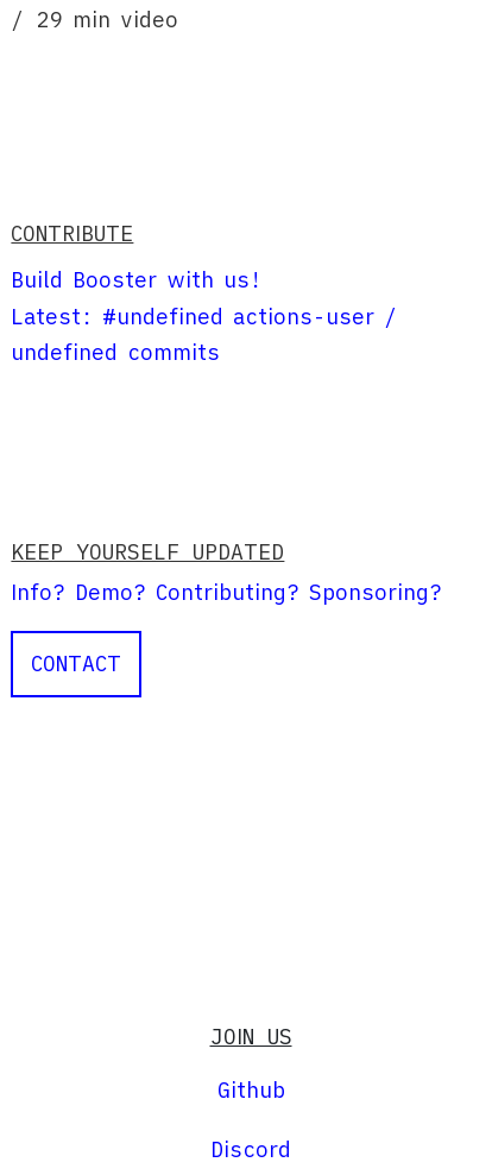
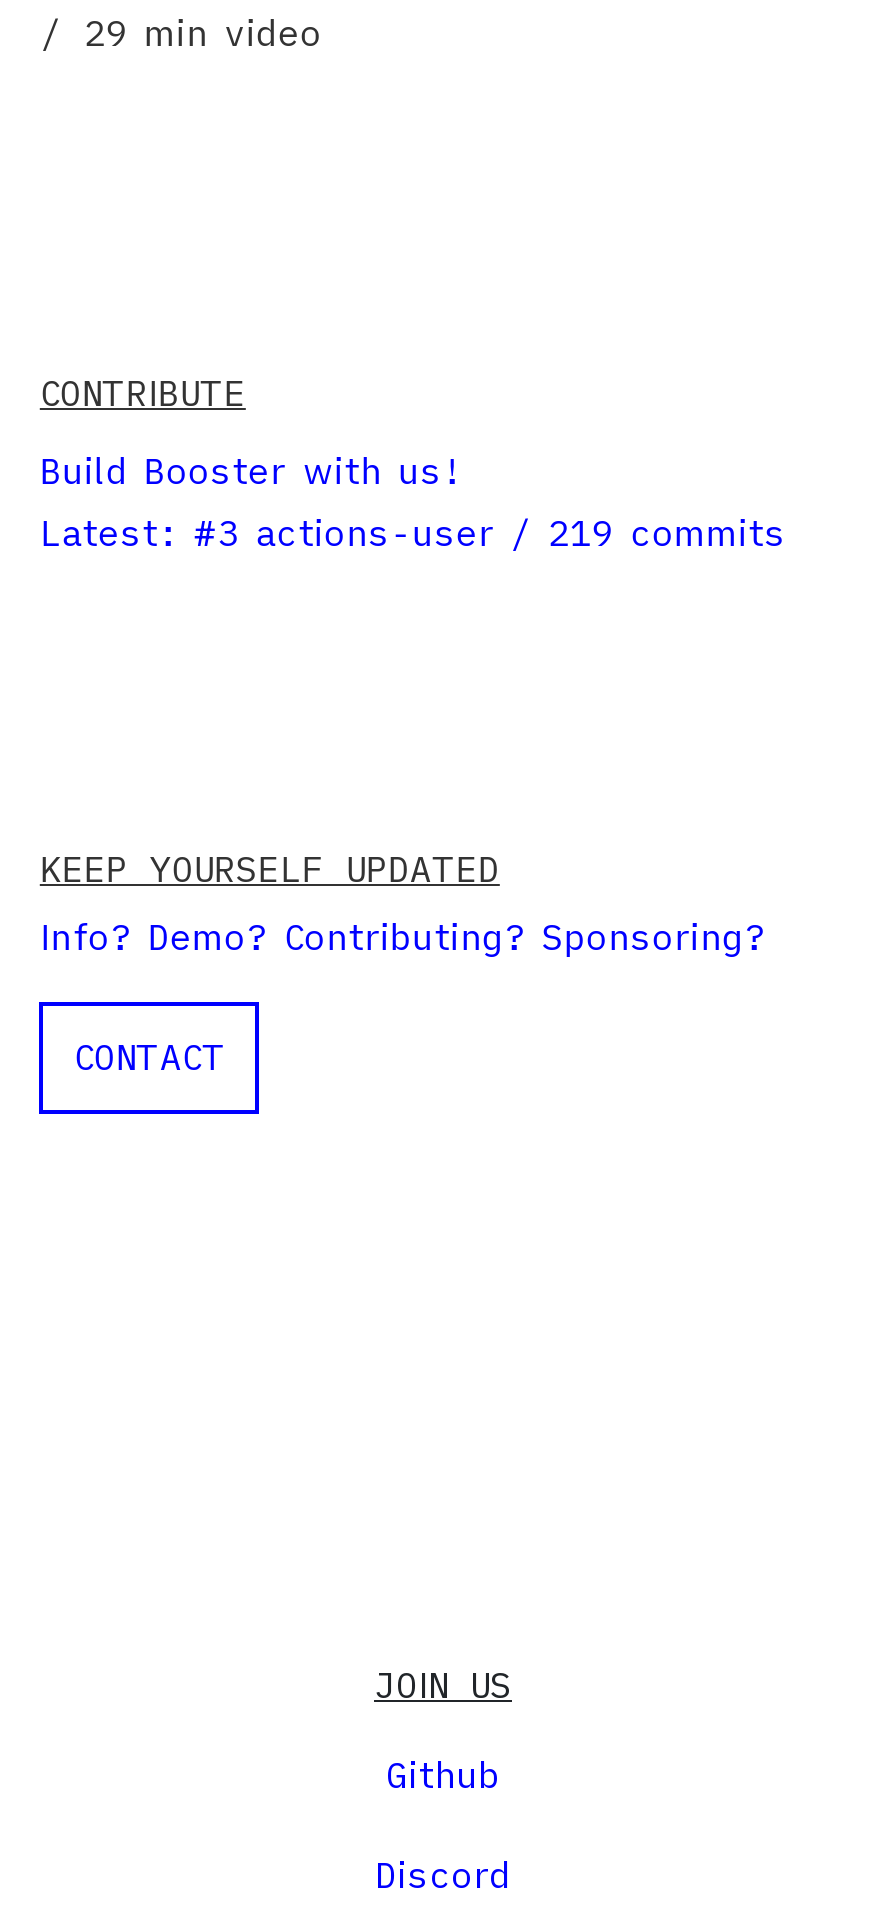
- Latest: #undefined actions-user /
- undefined commits
+ Latest: #3 actions-user / 219 commits
